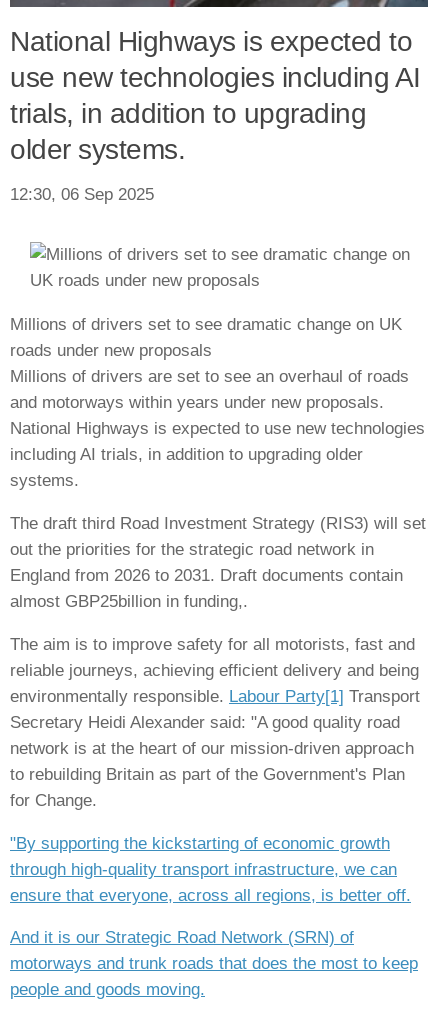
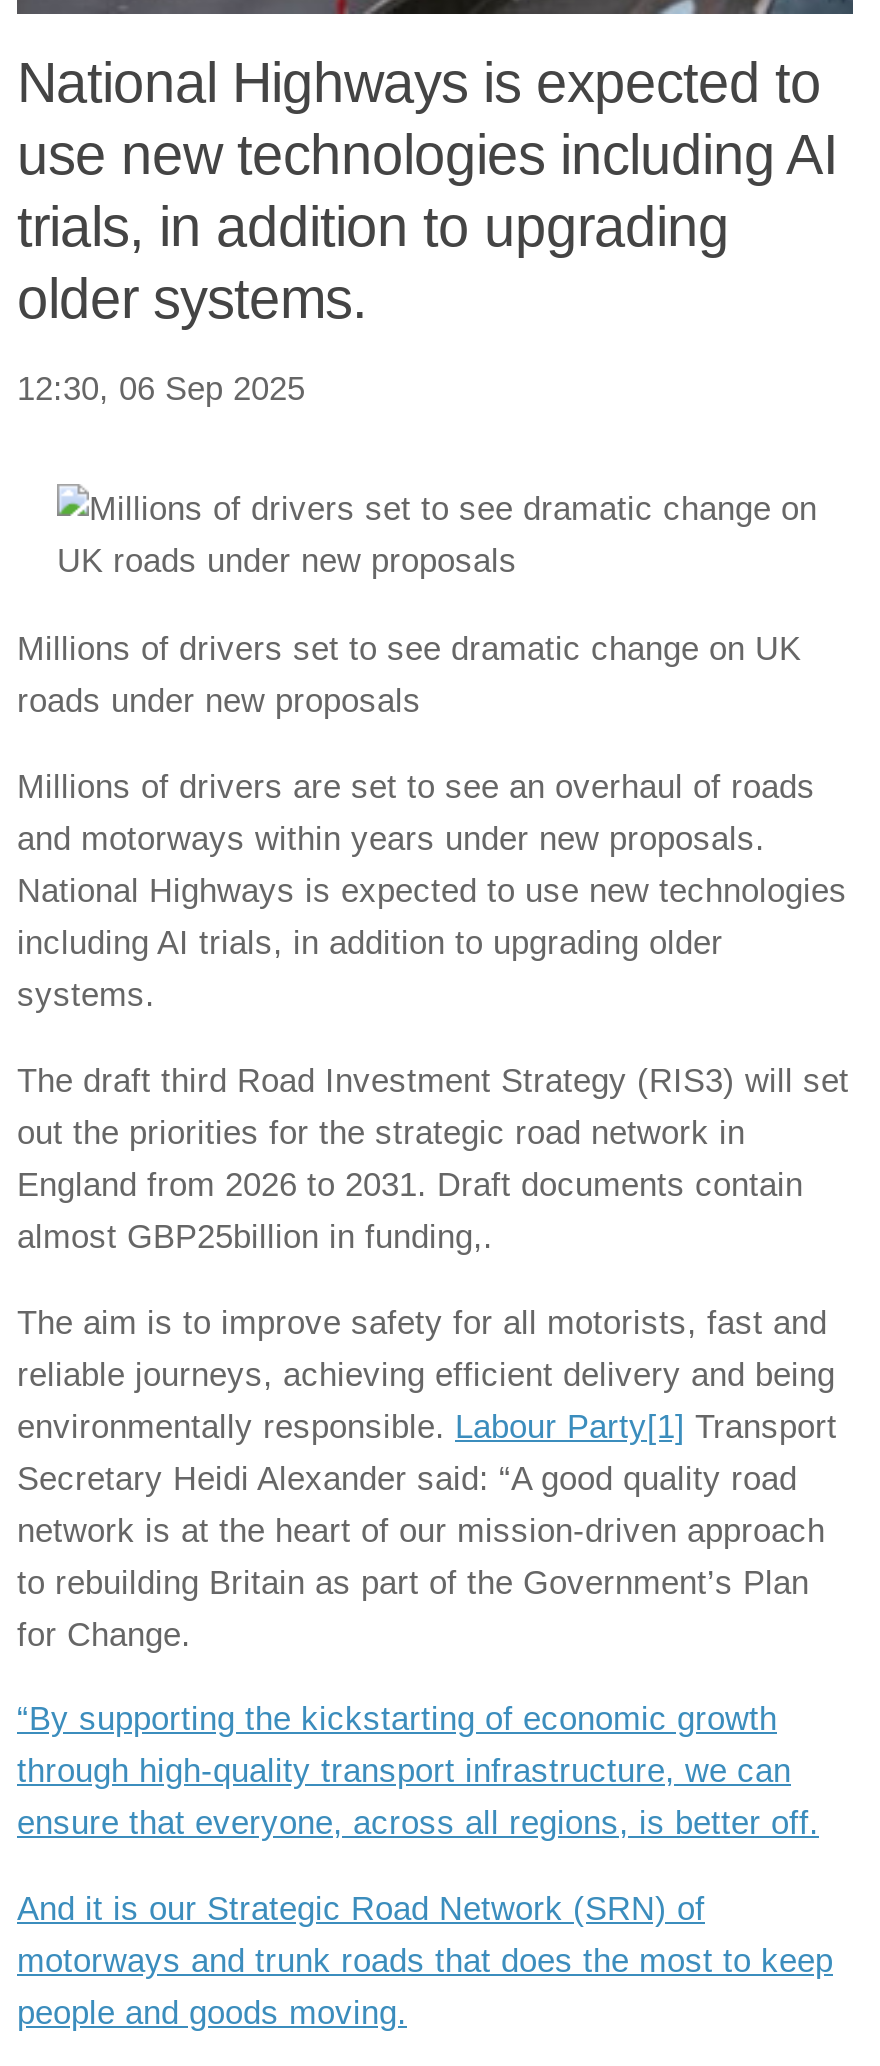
- Secretary Heidi Alexander said: "A good quality road
+ Secretary Heidi Alexander said: “A good quality road

- to rebuilding Britain as part of the Government's Plan
+ to rebuilding Britain as part of the Government’s Plan

- "By supporting the kickstarting of economic growth
+ “By supporting the kickstarting of economic growth
